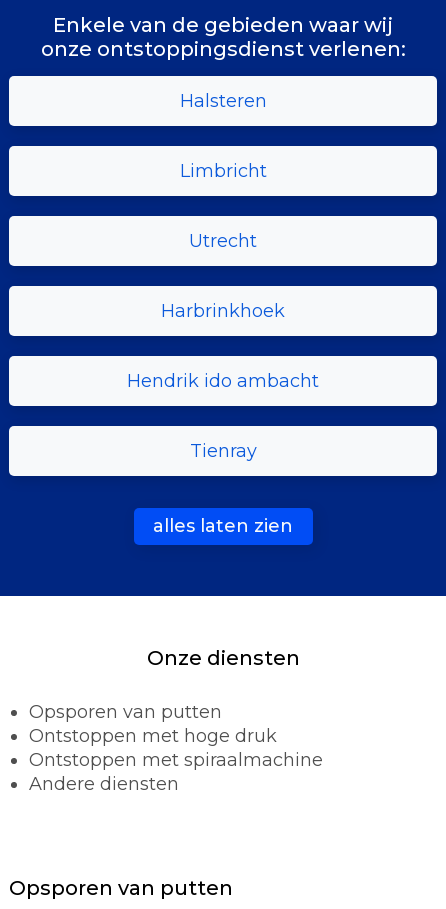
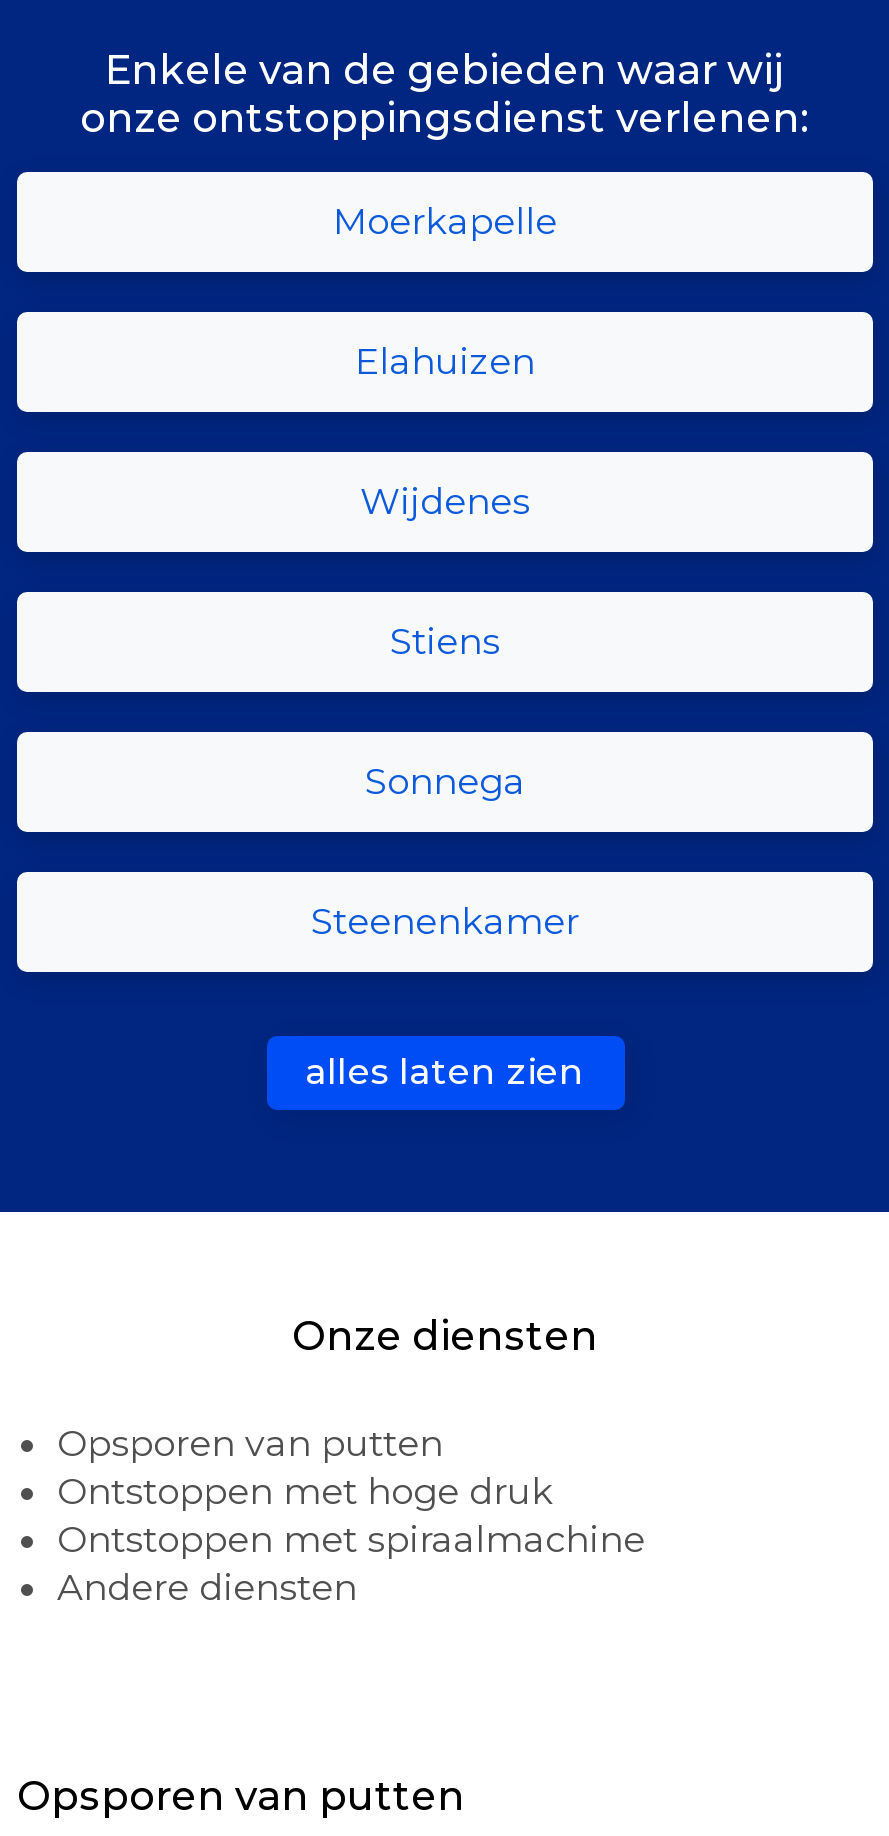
- Halsteren
+ Moerkapelle

- Limbricht
+ Elahuizen

- Utrecht
+ Wijdenes

- Harbrinkhoek
+ Stiens

- Hendrik ido ambacht
+ Sonnega

- Tienray
+ Steenenkamer
